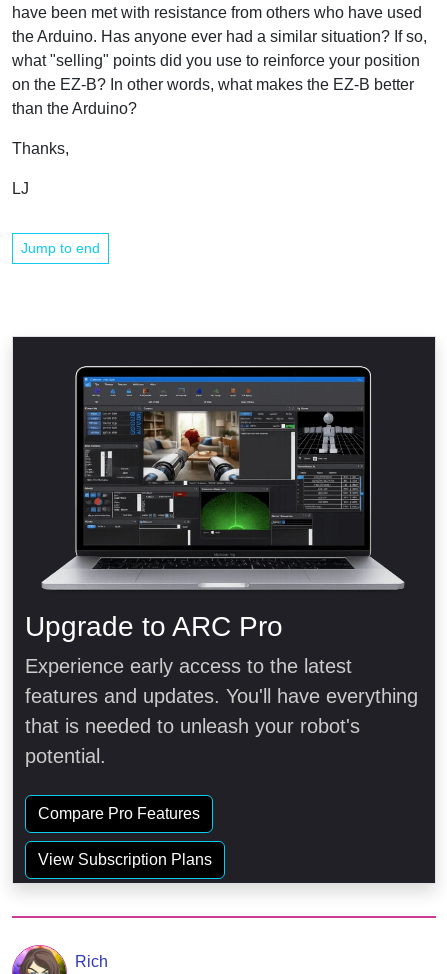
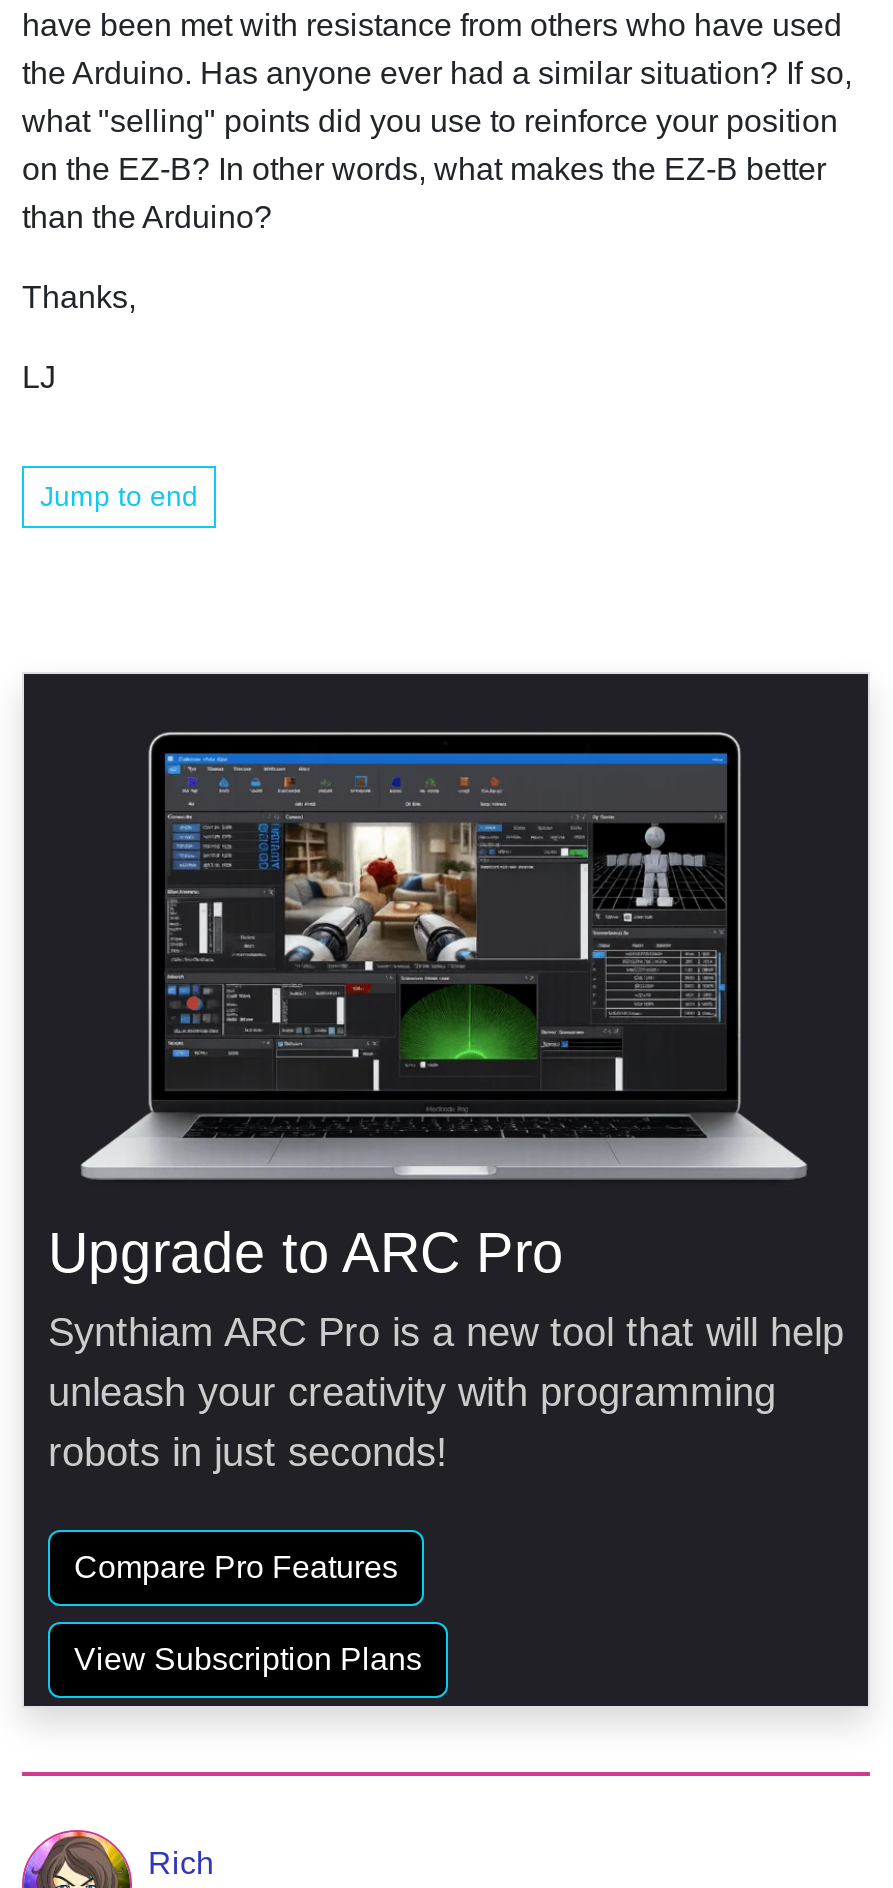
- Experience early access to the latest
- features and updates. You'll have everything
- that is needed to unleash your robot's
- potential.
+ Synthiam ARC Pro is a new tool that will help
+ unleash your creativity with programming
+ robots in just seconds!
